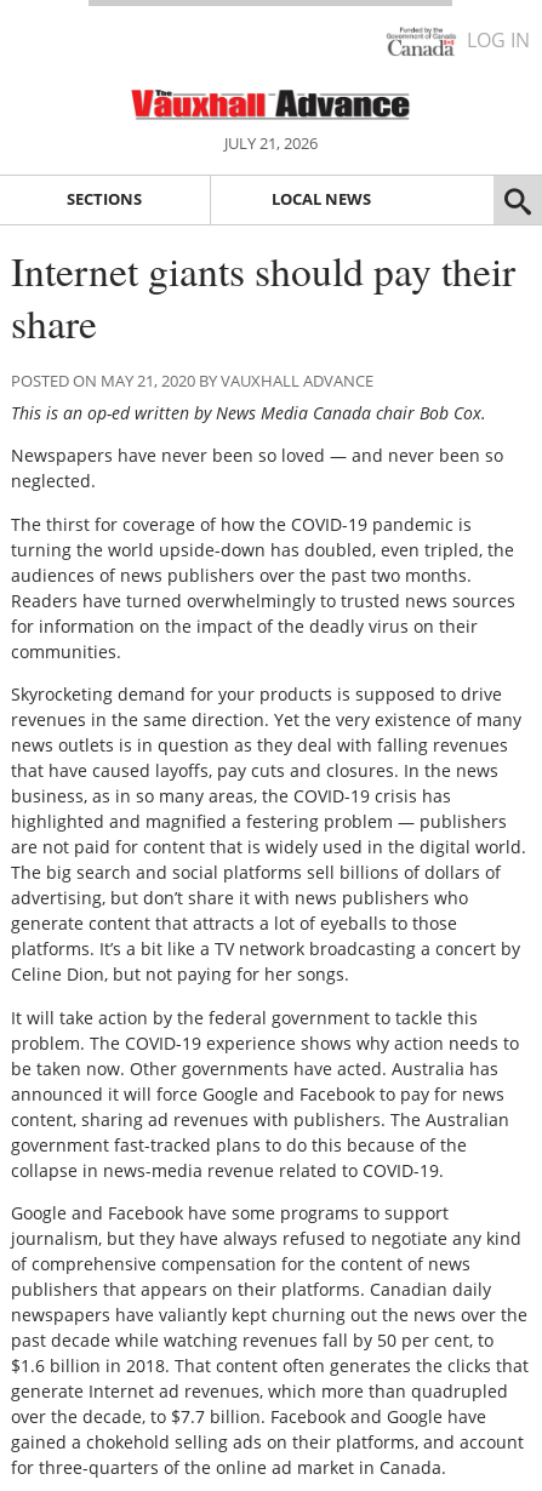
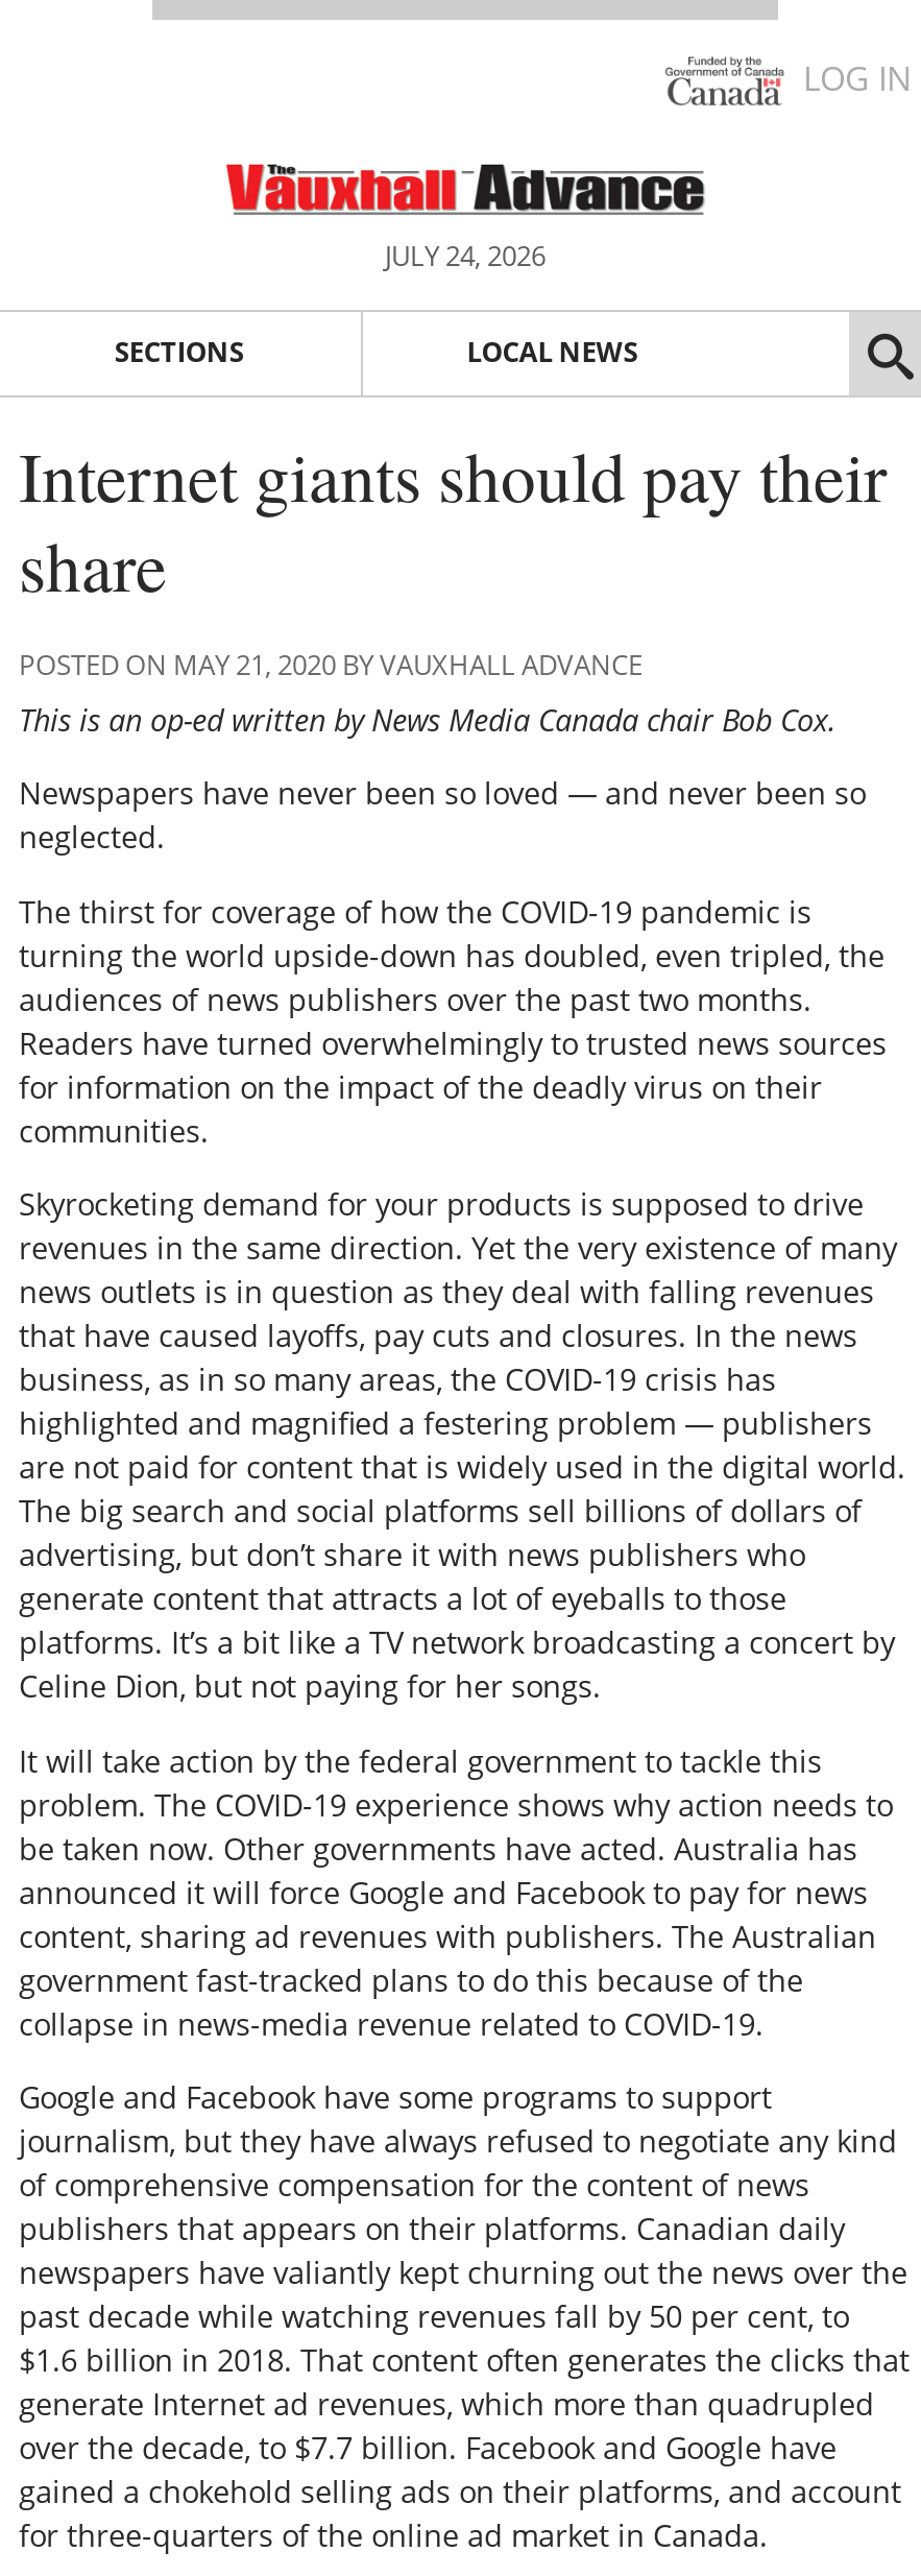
- JULY 21, 2026
+ JULY 24, 2026
